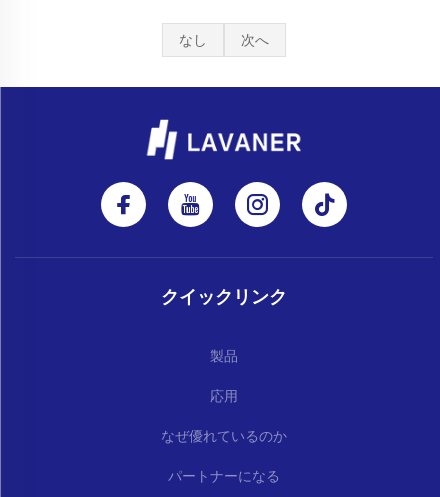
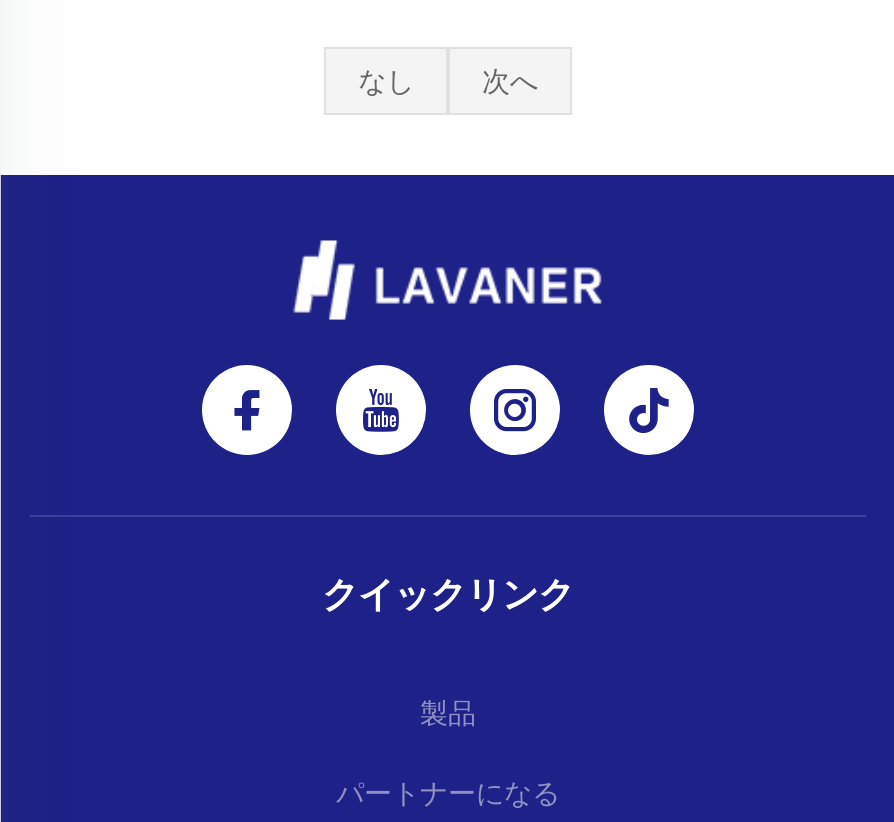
- 応用
- なぜ優れているのか
